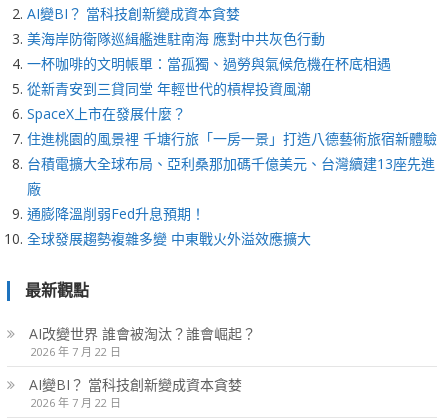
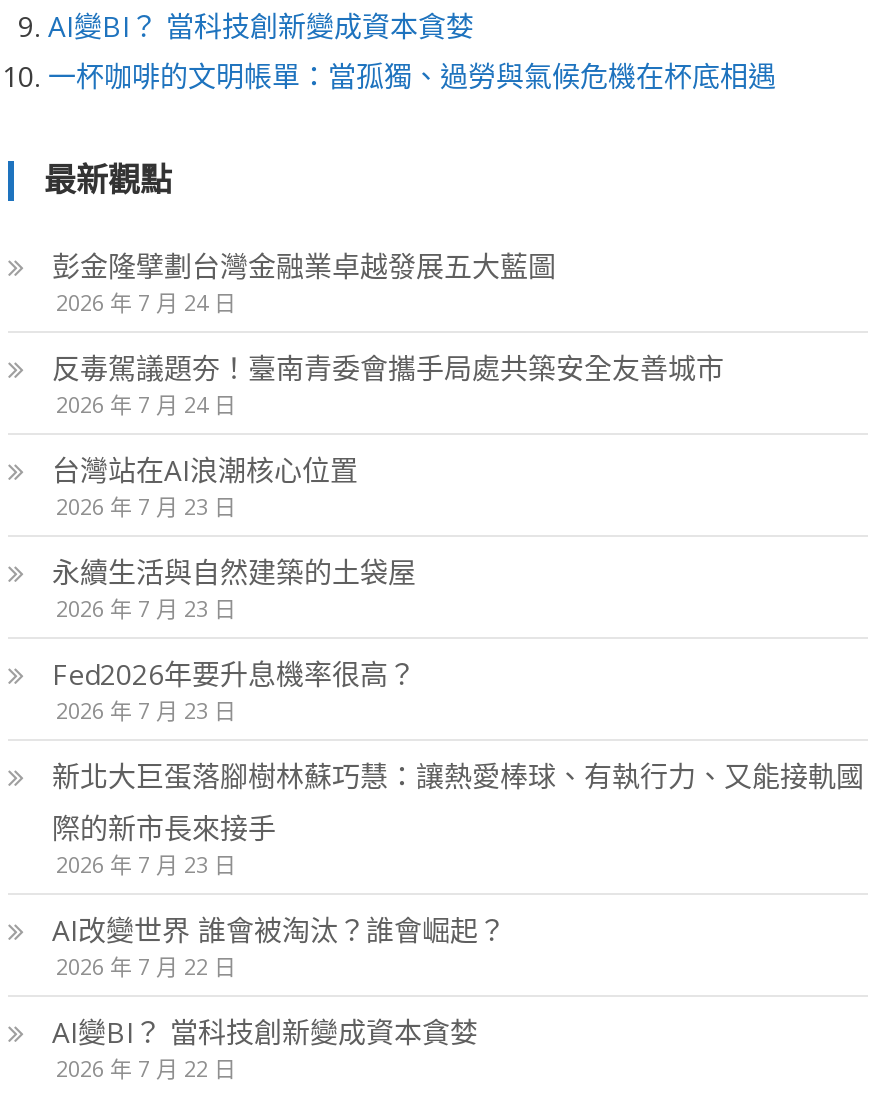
- 美海岸防衛隊巡緝艦進駐南海 應對中共灰色行動

moved up: 一杯咖啡的文明帳單：當孤獨、過勞與氣候危機在杯底相遇

- 從新青安到三貸同堂 年輕世代的槓桿投資風潮
- SpaceX上市在發展什麼？
- 住進桃園的風景裡 千塘行旅「一房一景」打造八德藝術旅宿新體驗
- 台積電擴大全球布局、亞利桑那加碼千億美元、台灣續建13座先進
- 廠
- 通膨降溫削弱Fed升息預期！
- 全球發展趨勢複雜多變 中東戰火外溢效應擴大

moved up: 最新觀點

+ 彭金隆擘劃台灣金融業卓越發展五大藍圖
+ 2026 年 7 月 24 日
+ 反毒駕議題夯！臺南青委會攜手局處共築安全友善城市
+ 2026 年 7 月 24 日
+ 台灣站在AI浪潮核心位置
+ 2026 年 7 月 23 日
+ 永續生活與自然建築的土袋屋
+ 2026 年 7 月 23 日
+ Fed2026年要升息機率很高？
+ 2026 年 7 月 23 日
+ 新北大巨蛋落腳樹林蘇巧慧：讓熱愛棒球、有執行力、又能接軌國
+ 際的新市長來接手
+ 2026 年 7 月 23 日
